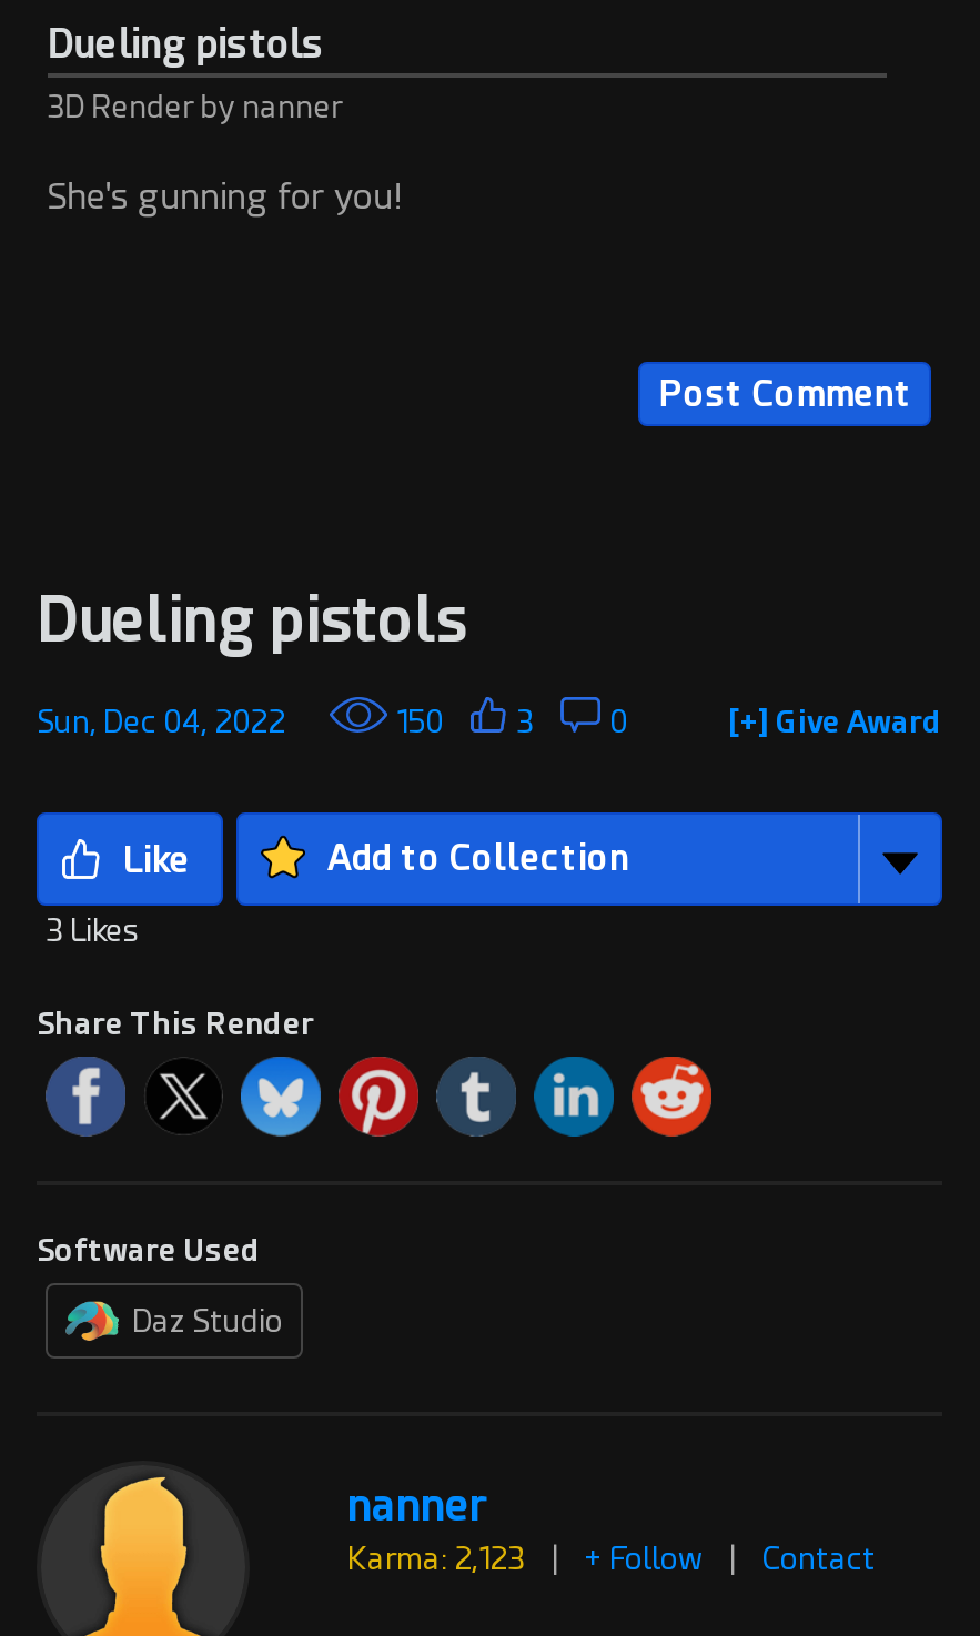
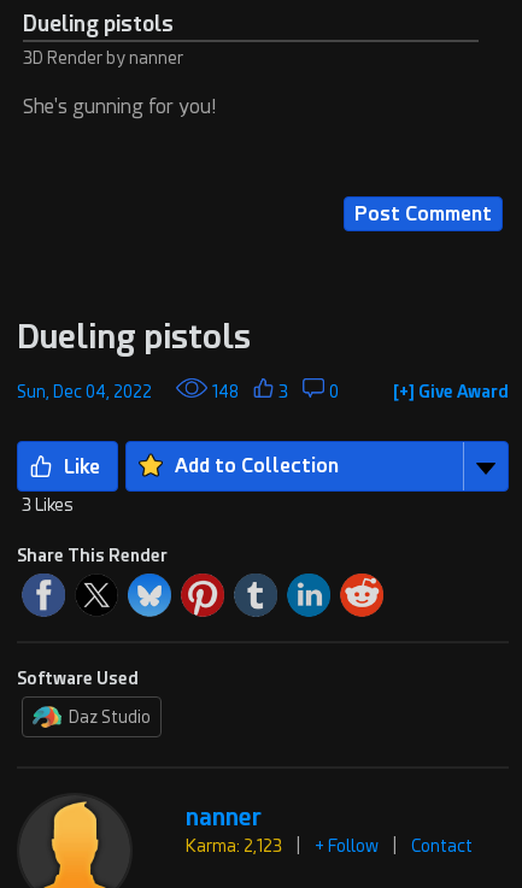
- 150
+ 148
